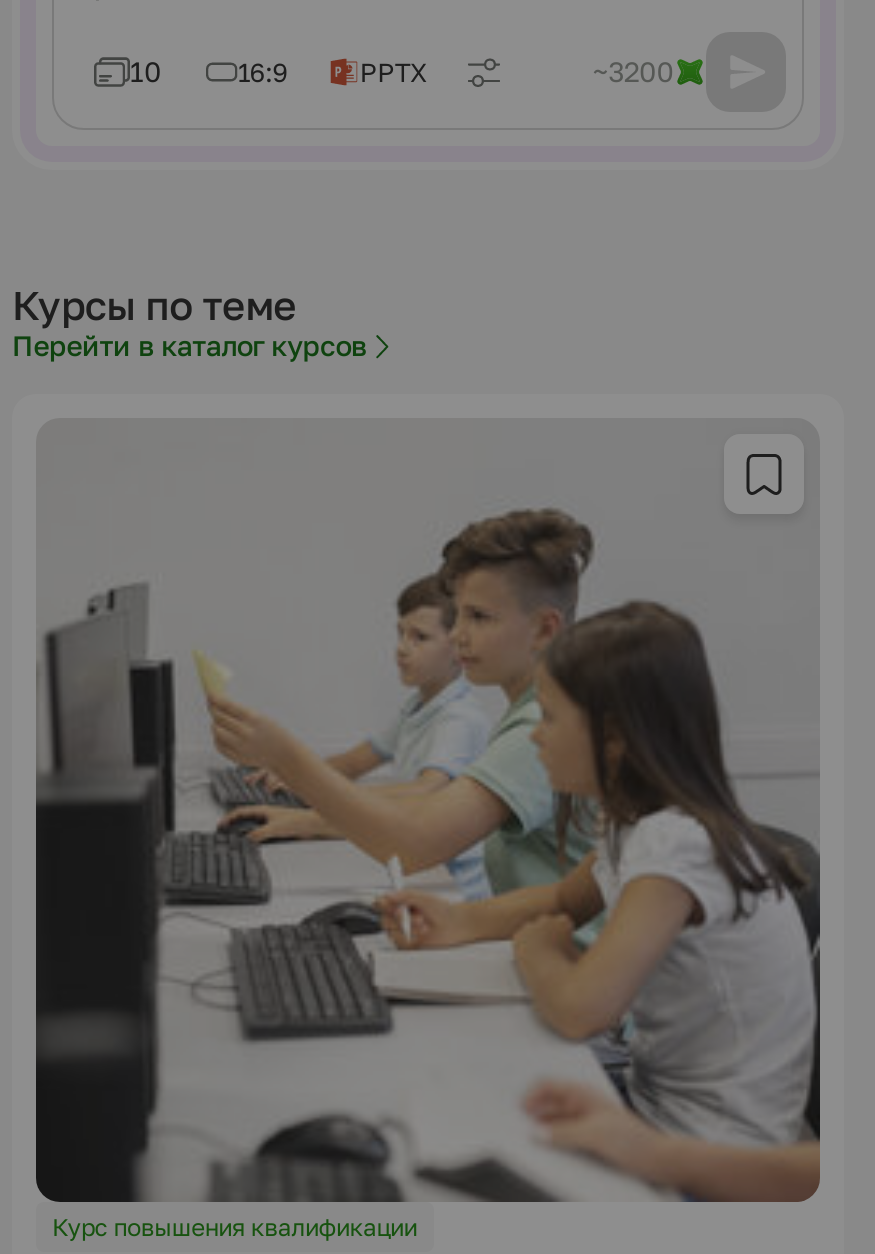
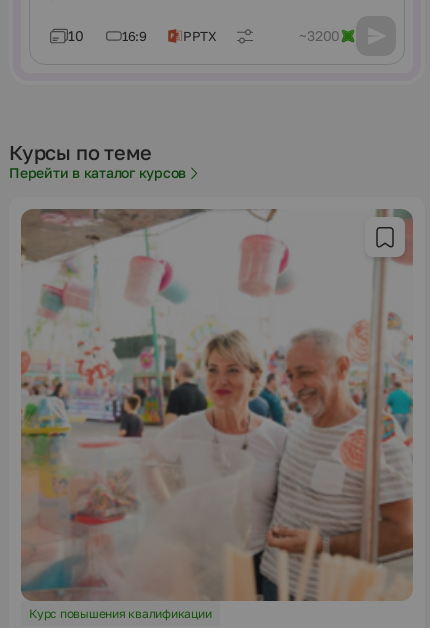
- [image]
+ [image]
